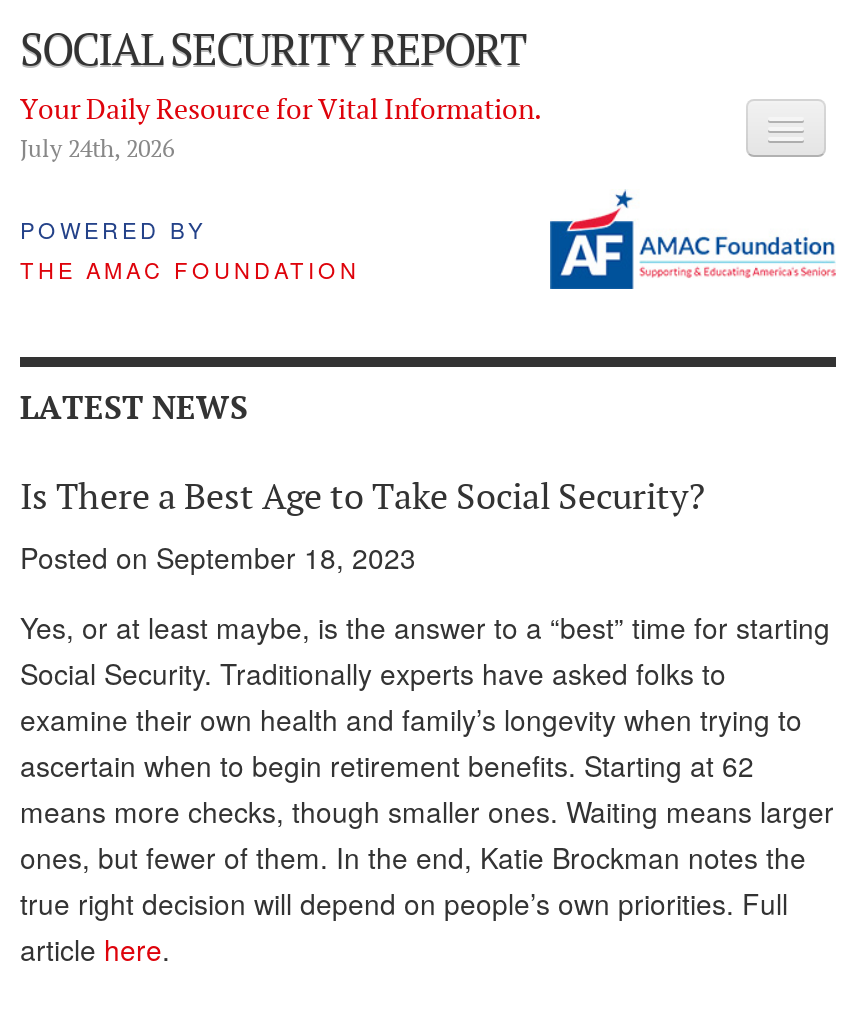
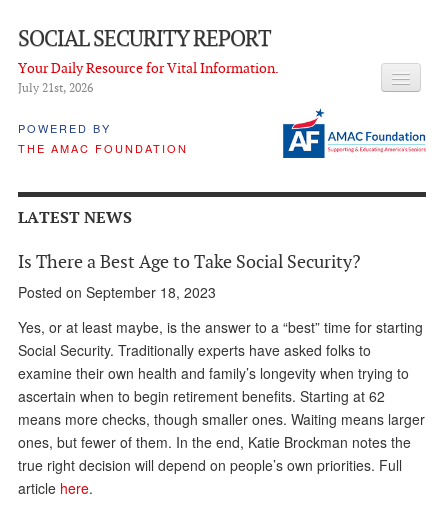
- July 24th, 2026
+ July 21st, 2026
